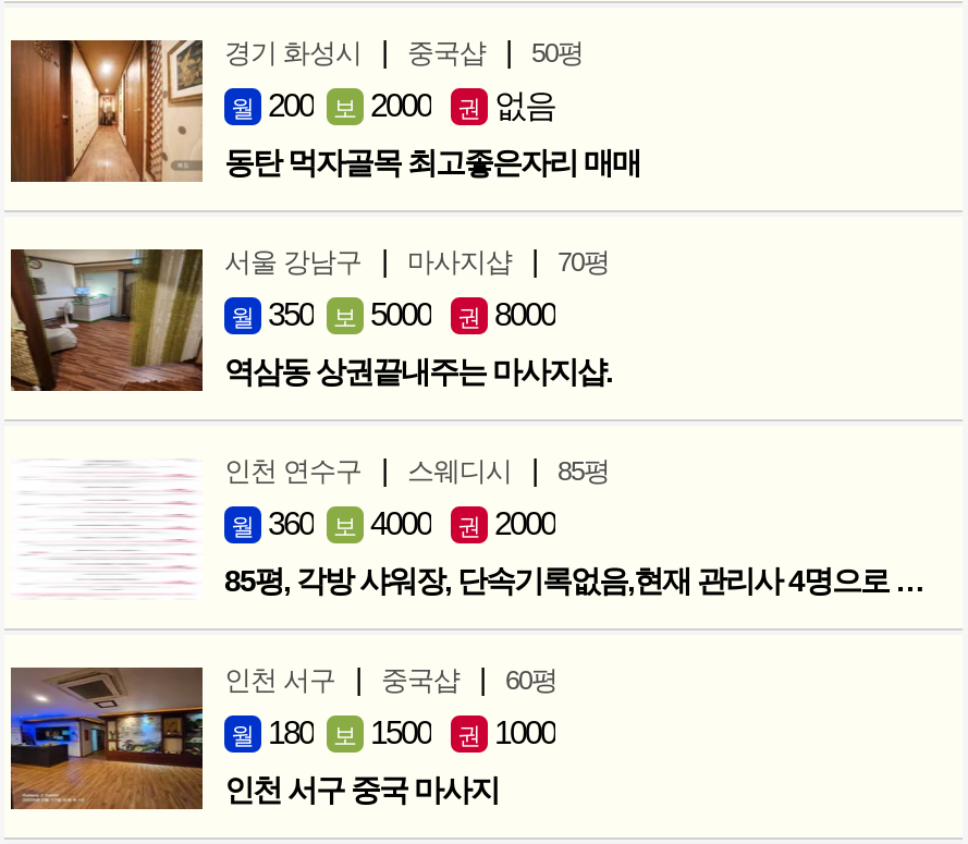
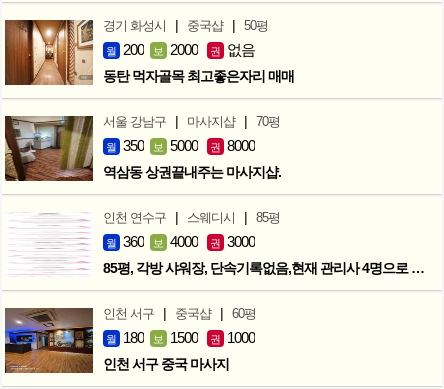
- 월 360 보 4000 권 2000
+ 월 360 보 4000 권 3000
